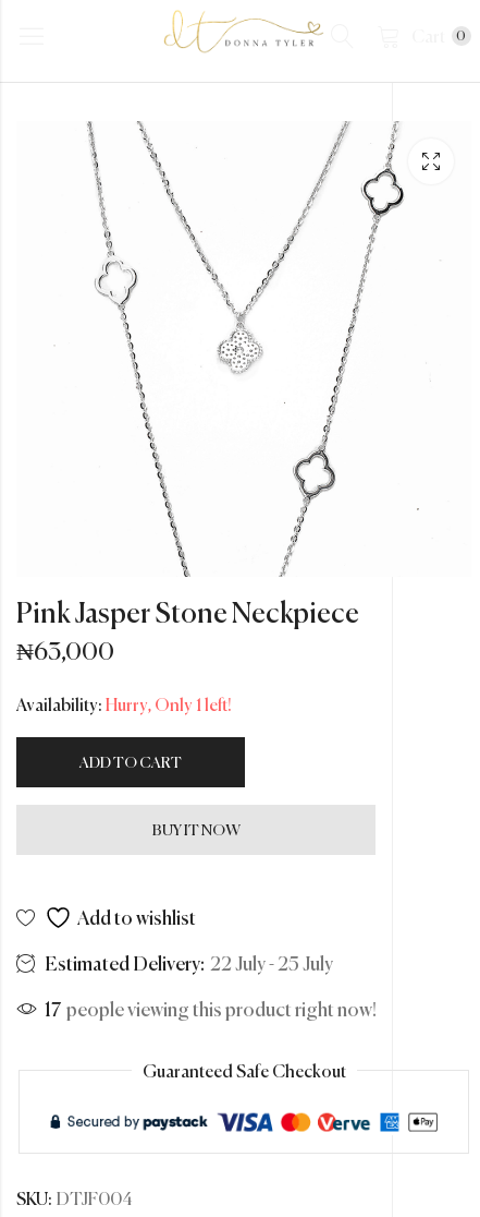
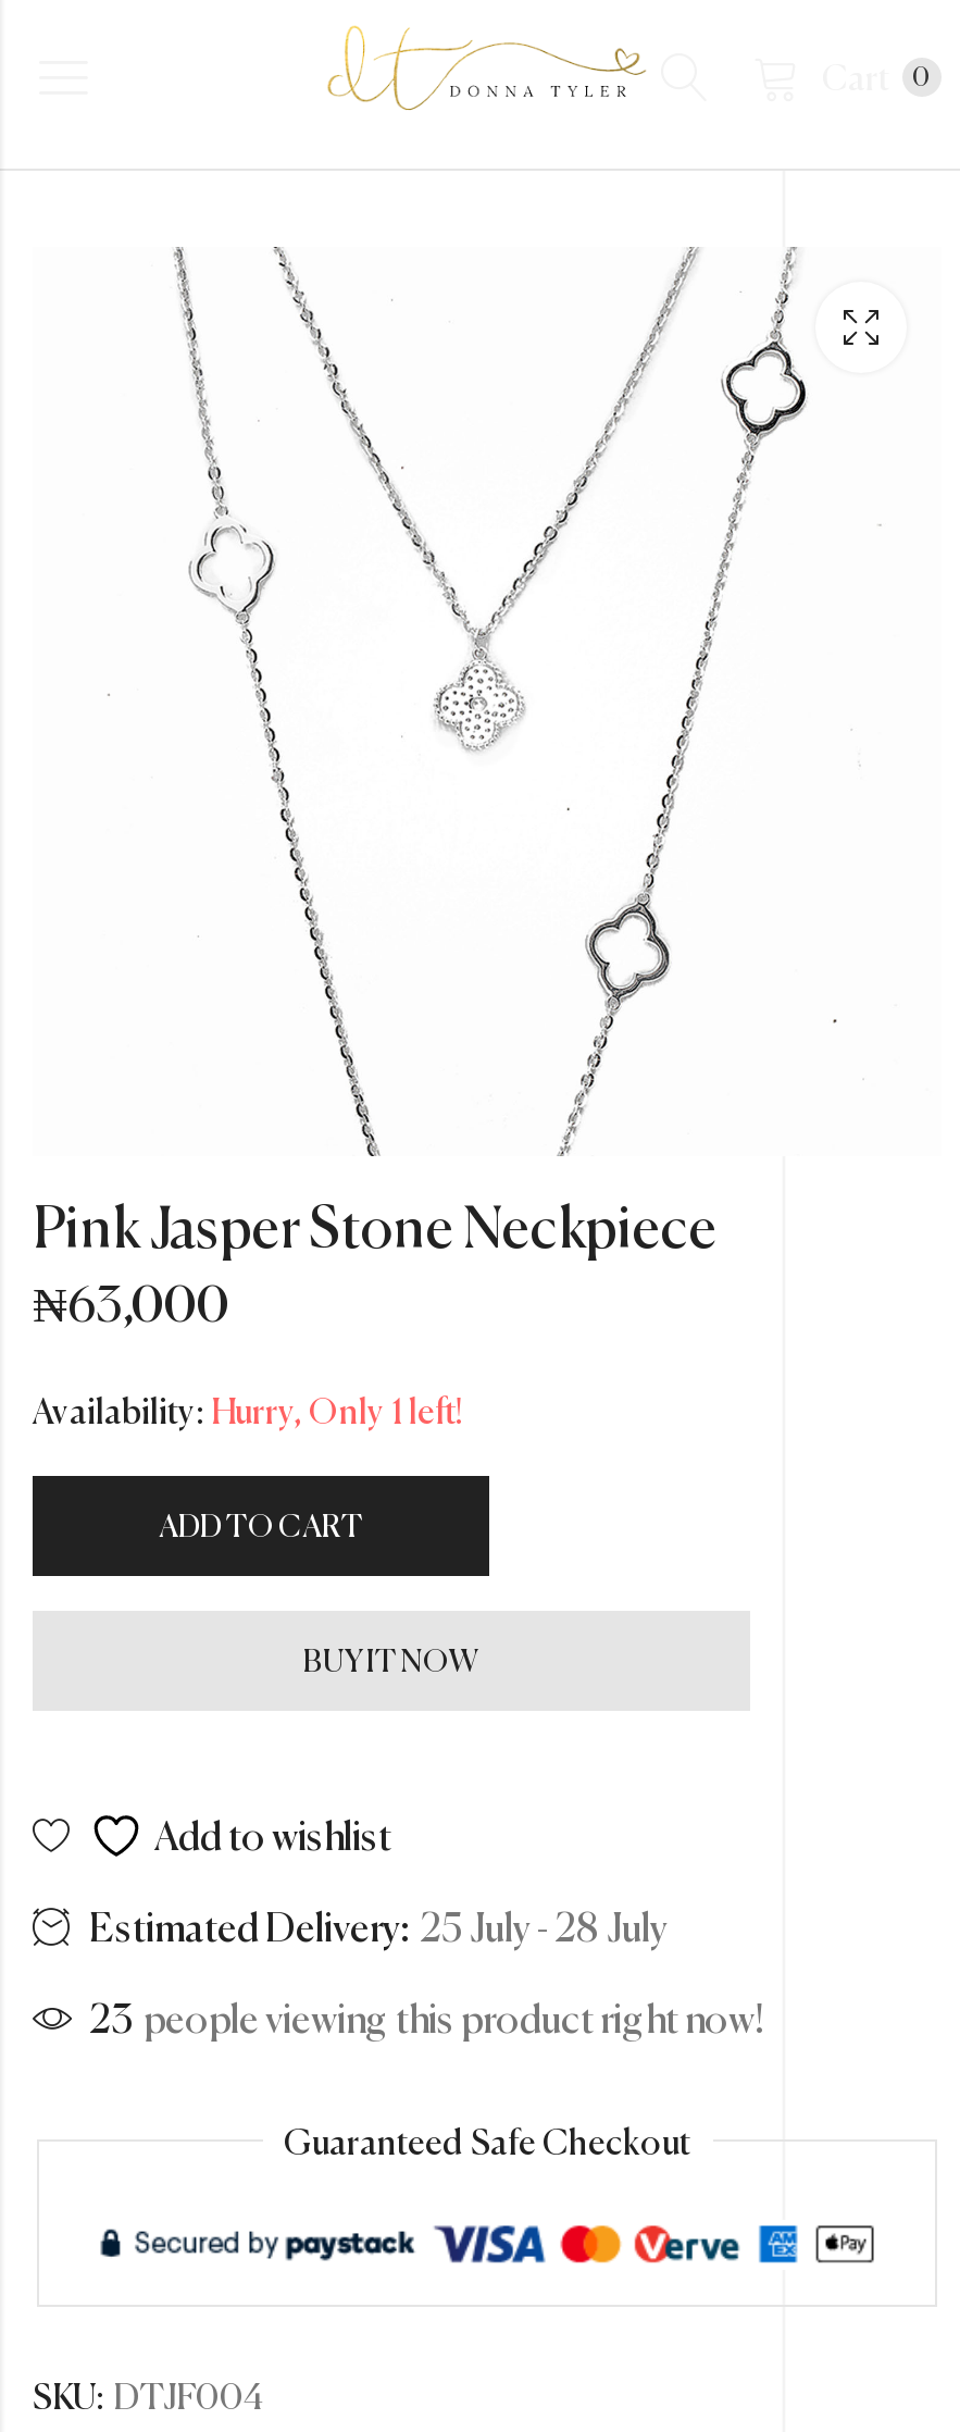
- Estimated Delivery: 22 July - 25 July
+ Estimated Delivery: 25 July - 28 July

- 17 people viewing this product right now!
+ 23 people viewing this product right now!
